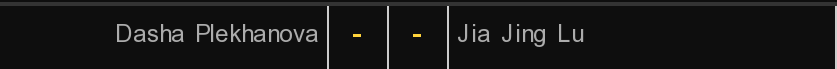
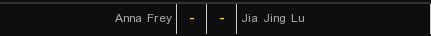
- Dasha Plekhanova
+ Anna Frey
